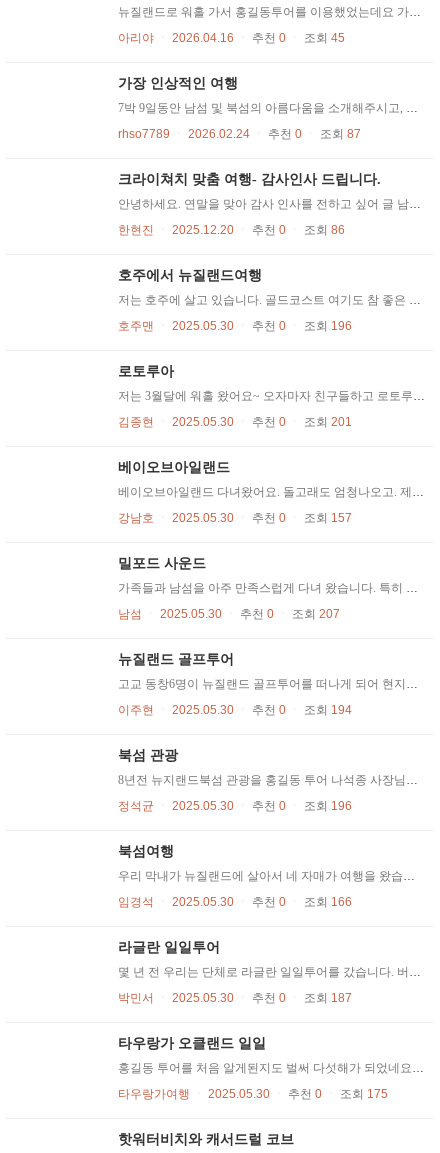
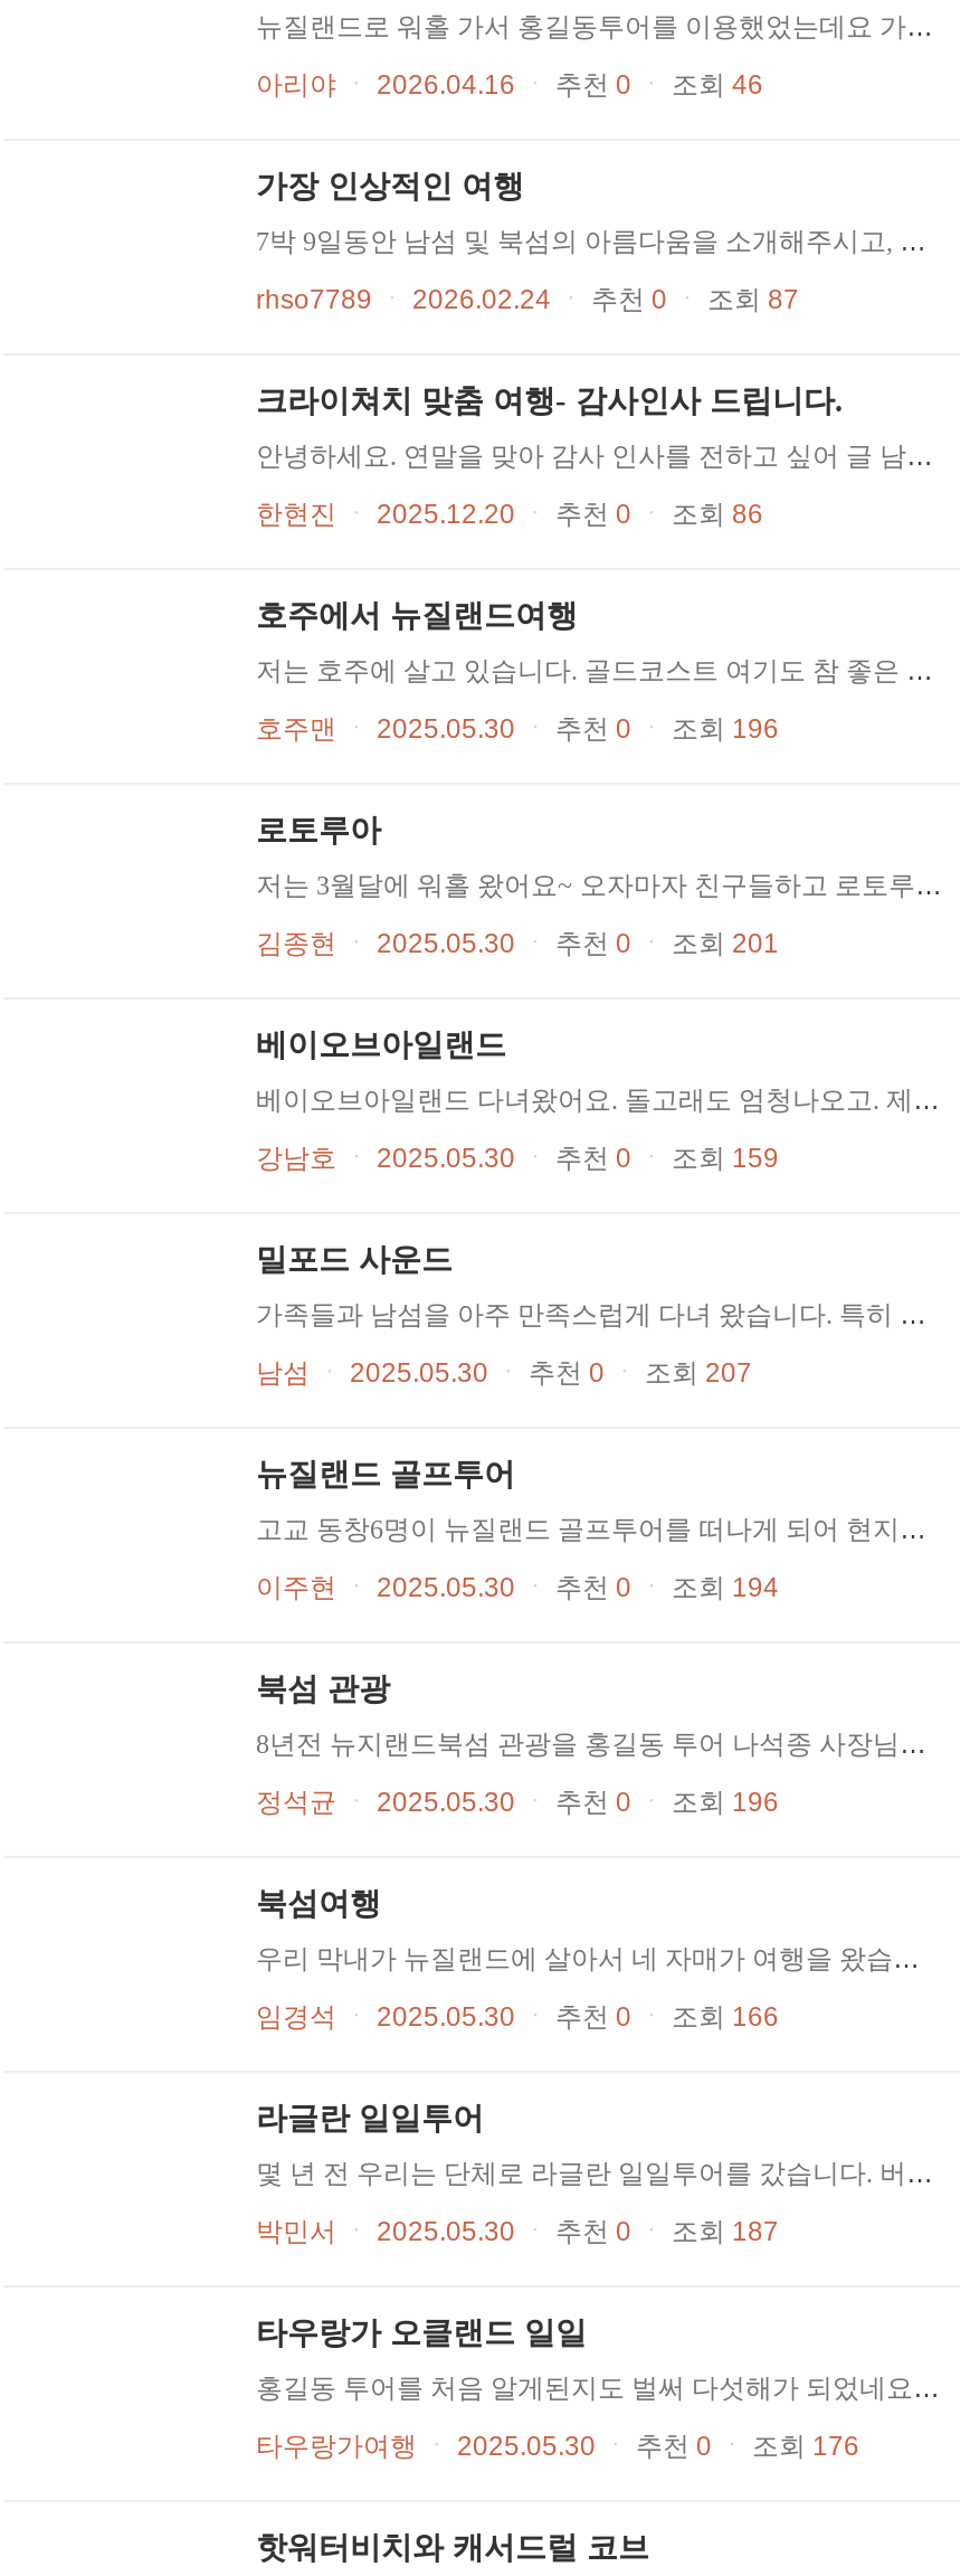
- 아리야 ㆍ 2026.04.16 ㆍ 추천 0 ㆍ 조회 45
+ 아리야 ㆍ 2026.04.16 ㆍ 추천 0 ㆍ 조회 46

- 강남호 ㆍ 2025.05.30 ㆍ 추천 0 ㆍ 조회 157
+ 강남호 ㆍ 2025.05.30 ㆍ 추천 0 ㆍ 조회 159

- 타우랑가여행 ㆍ 2025.05.30 ㆍ 추천 0 ㆍ 조회 175
+ 타우랑가여행 ㆍ 2025.05.30 ㆍ 추천 0 ㆍ 조회 176
